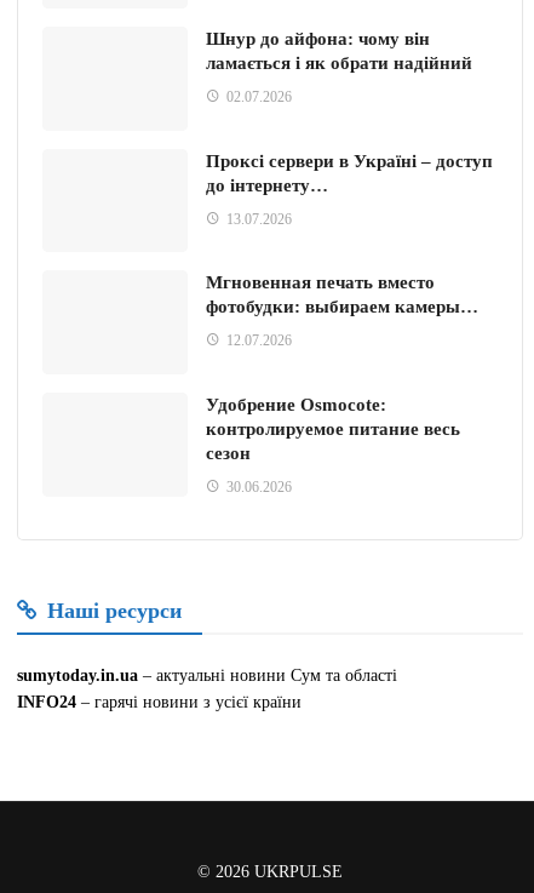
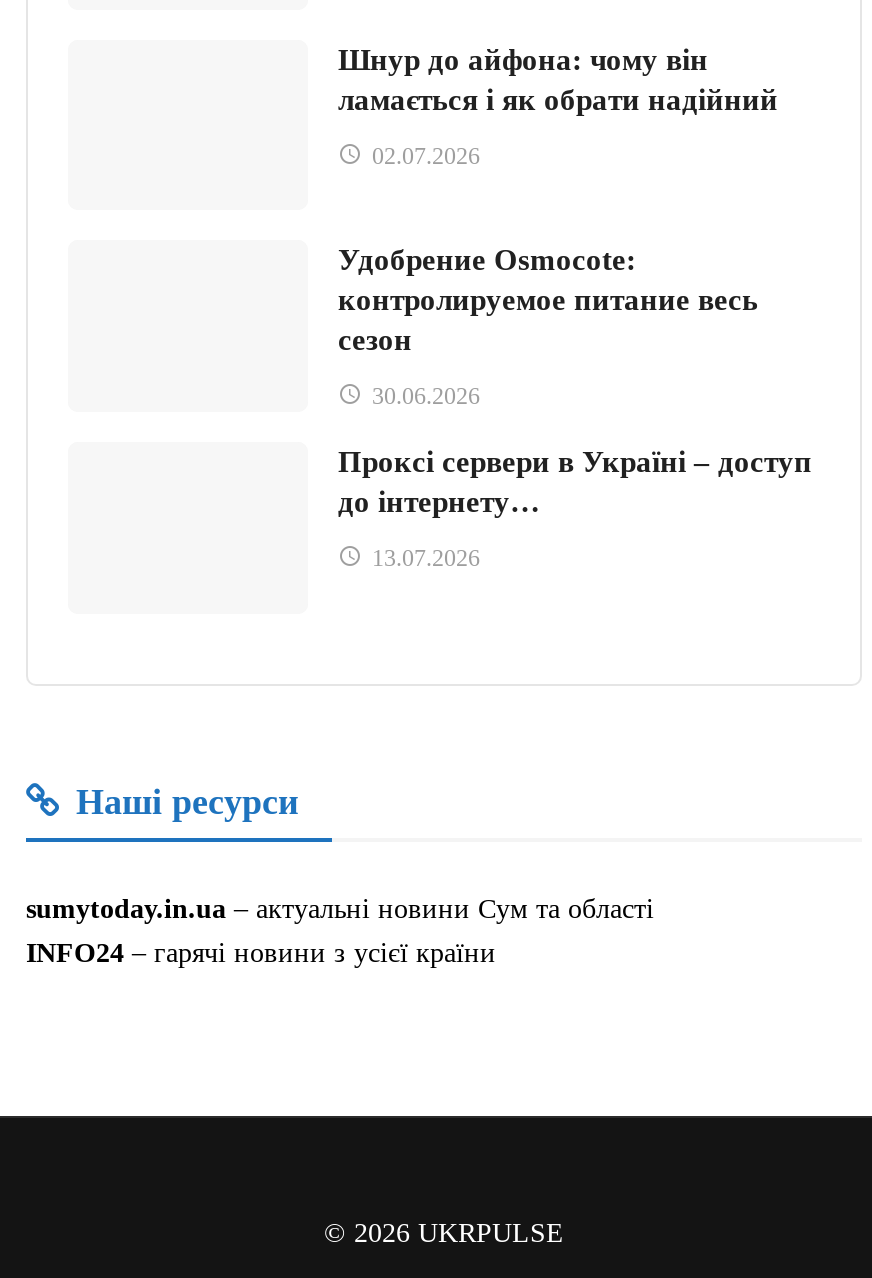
moved down: Проксі сервери в Україні – доступ | до інтернету… | 13.07.2026

- Мгновенная печать вместо
- фотобудки: выбираем камеры…
- 12.07.2026

moved up: Удобрение Osmocote: | контролируемое питание весь | сезон | 30.06.2026
